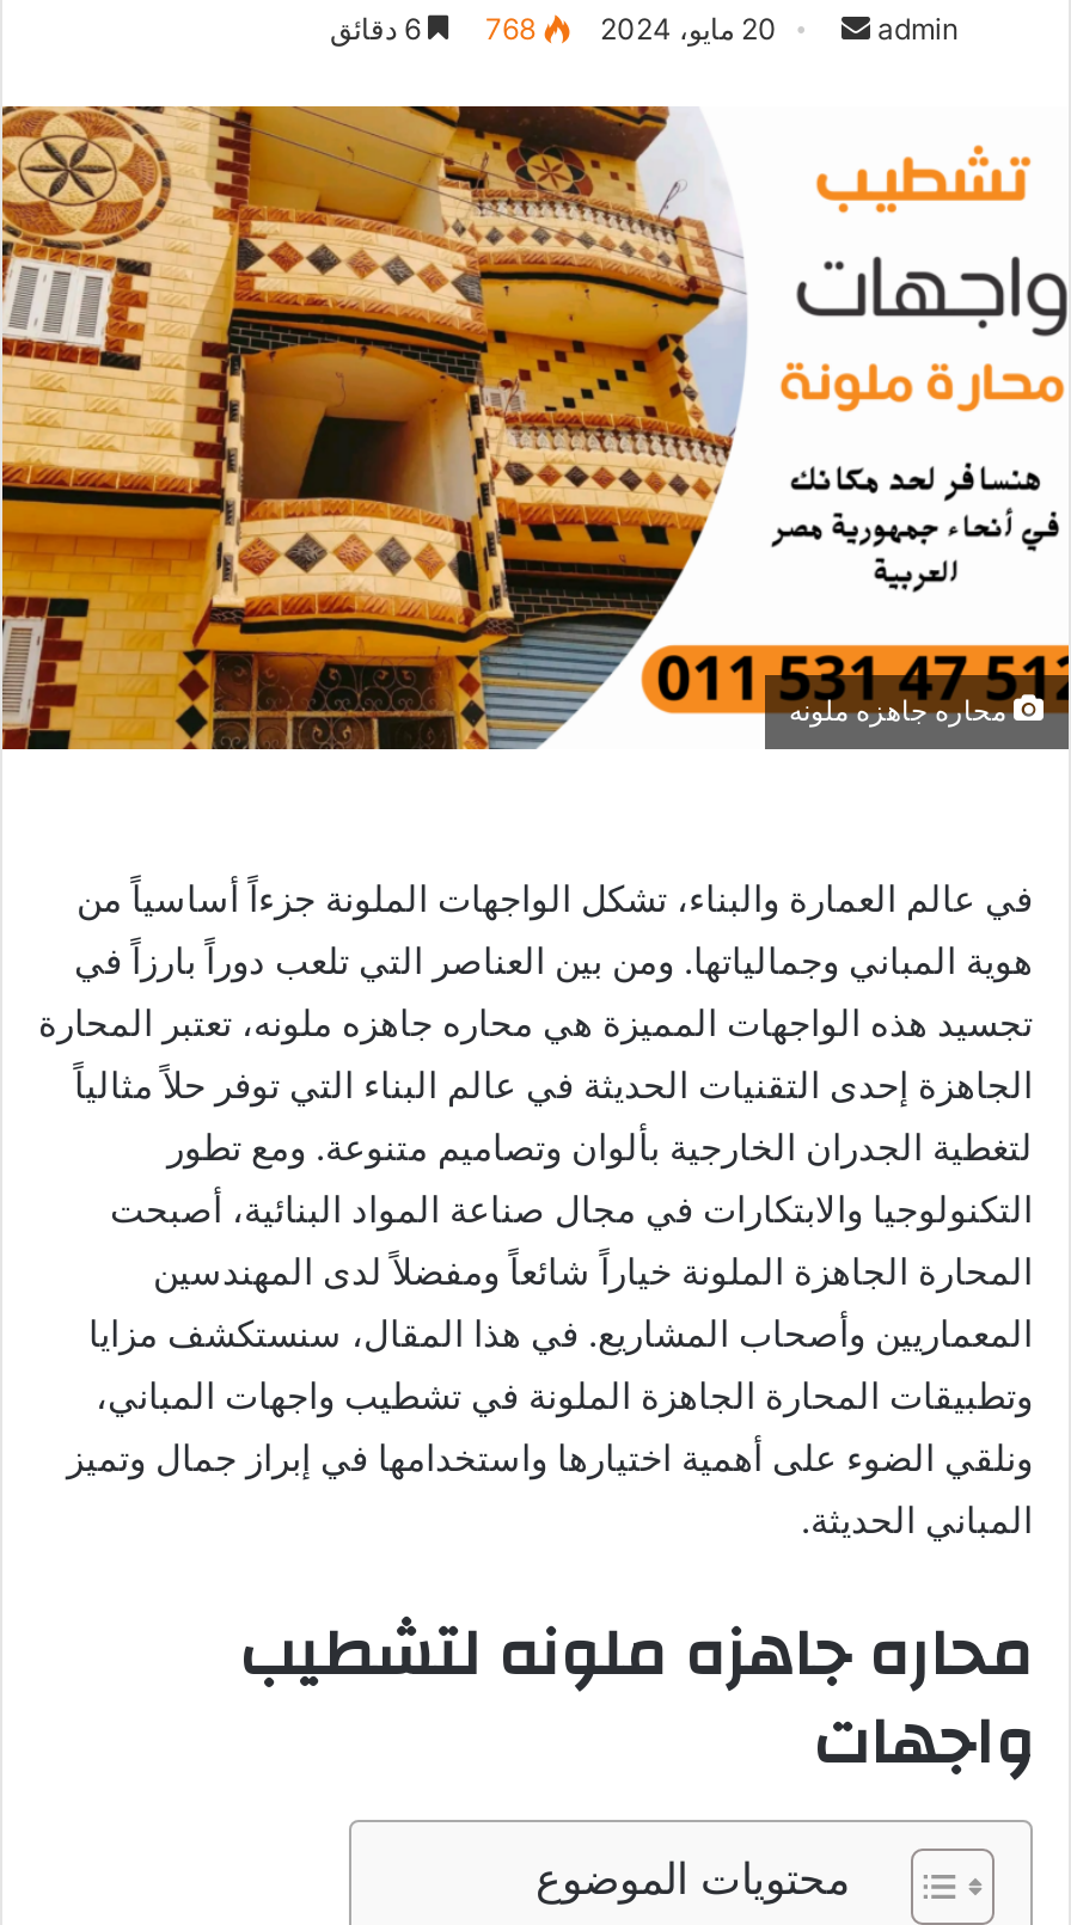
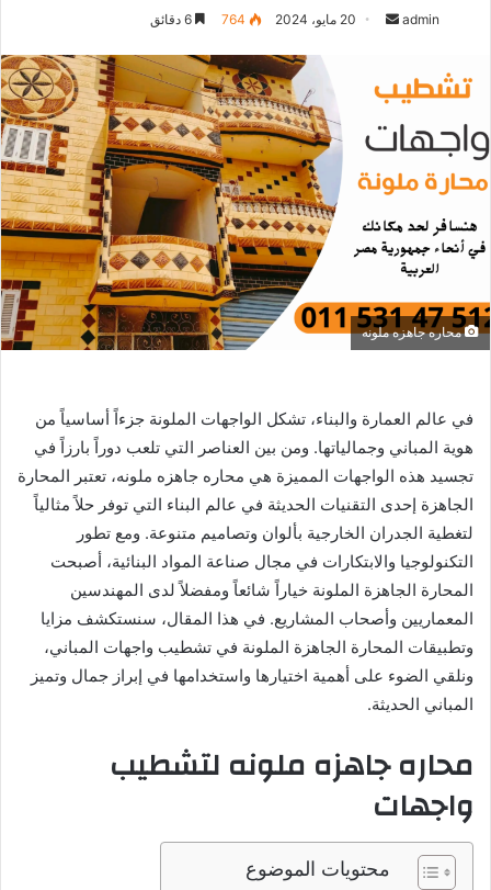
- 768
+ 764
